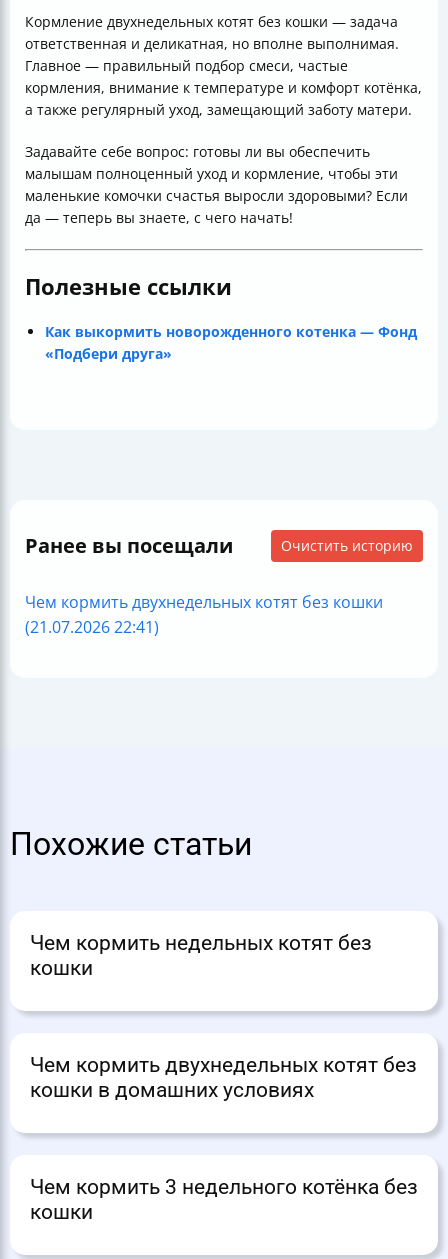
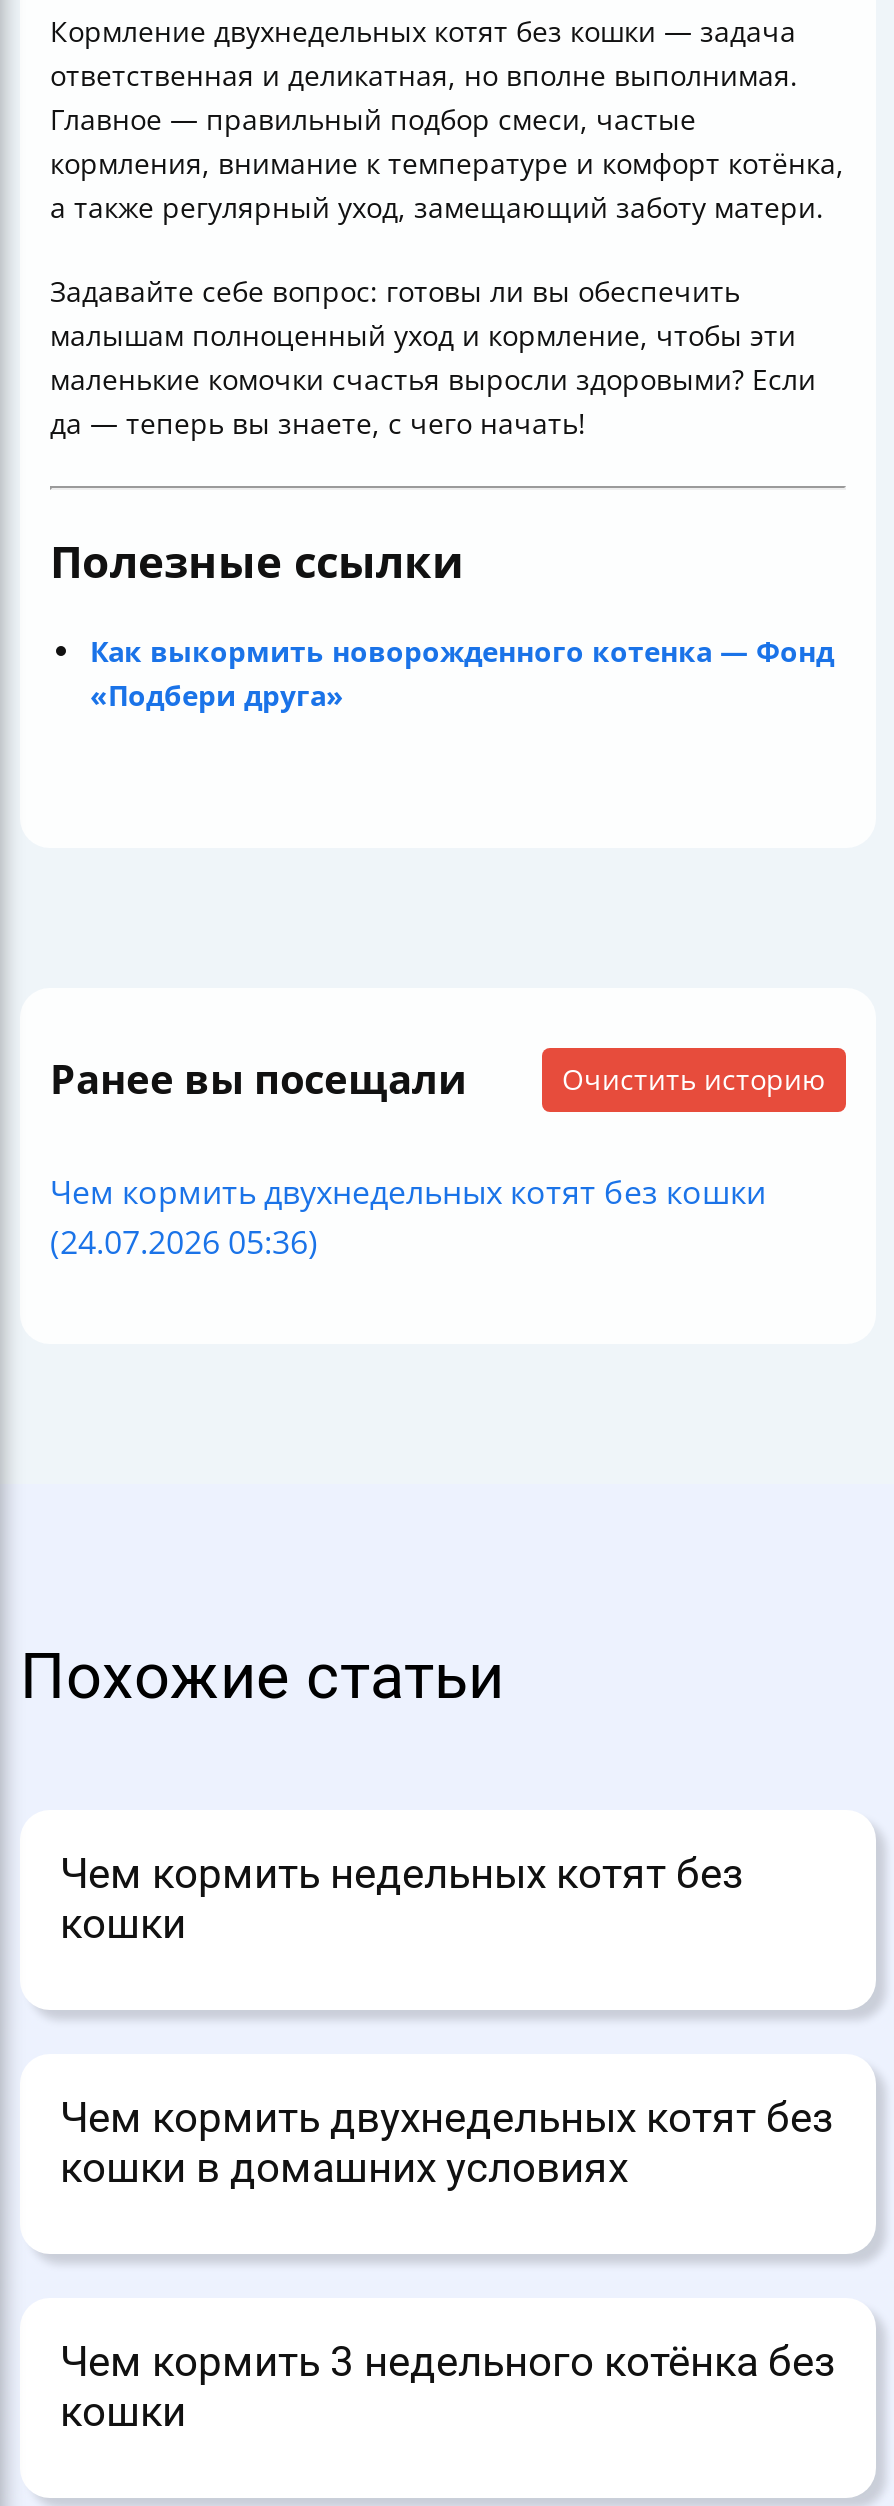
- (21.07.2026 22:41)
+ (24.07.2026 05:36)
